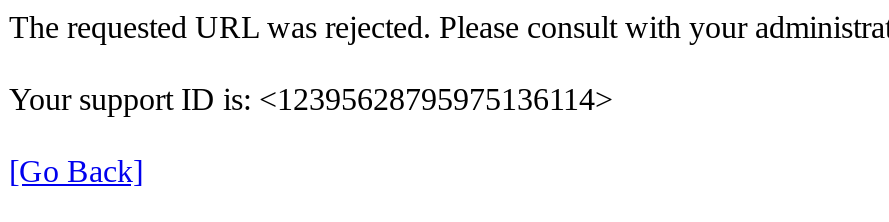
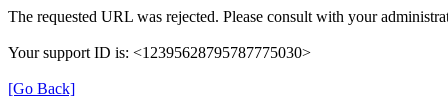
- Your support ID is: <12395628795975136114>
+ Your support ID is: <12395628795787775030>
